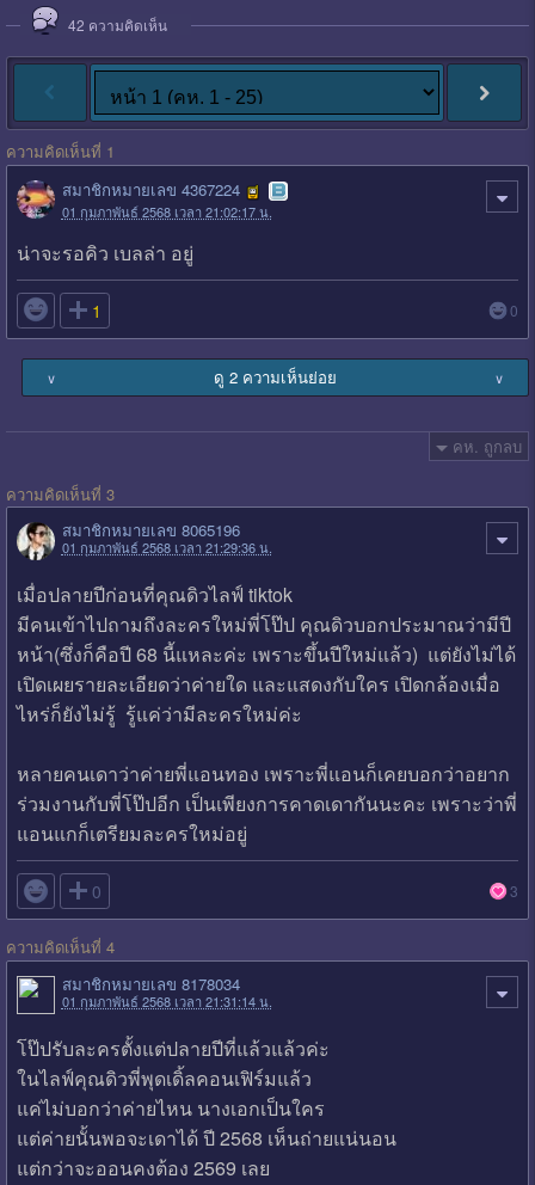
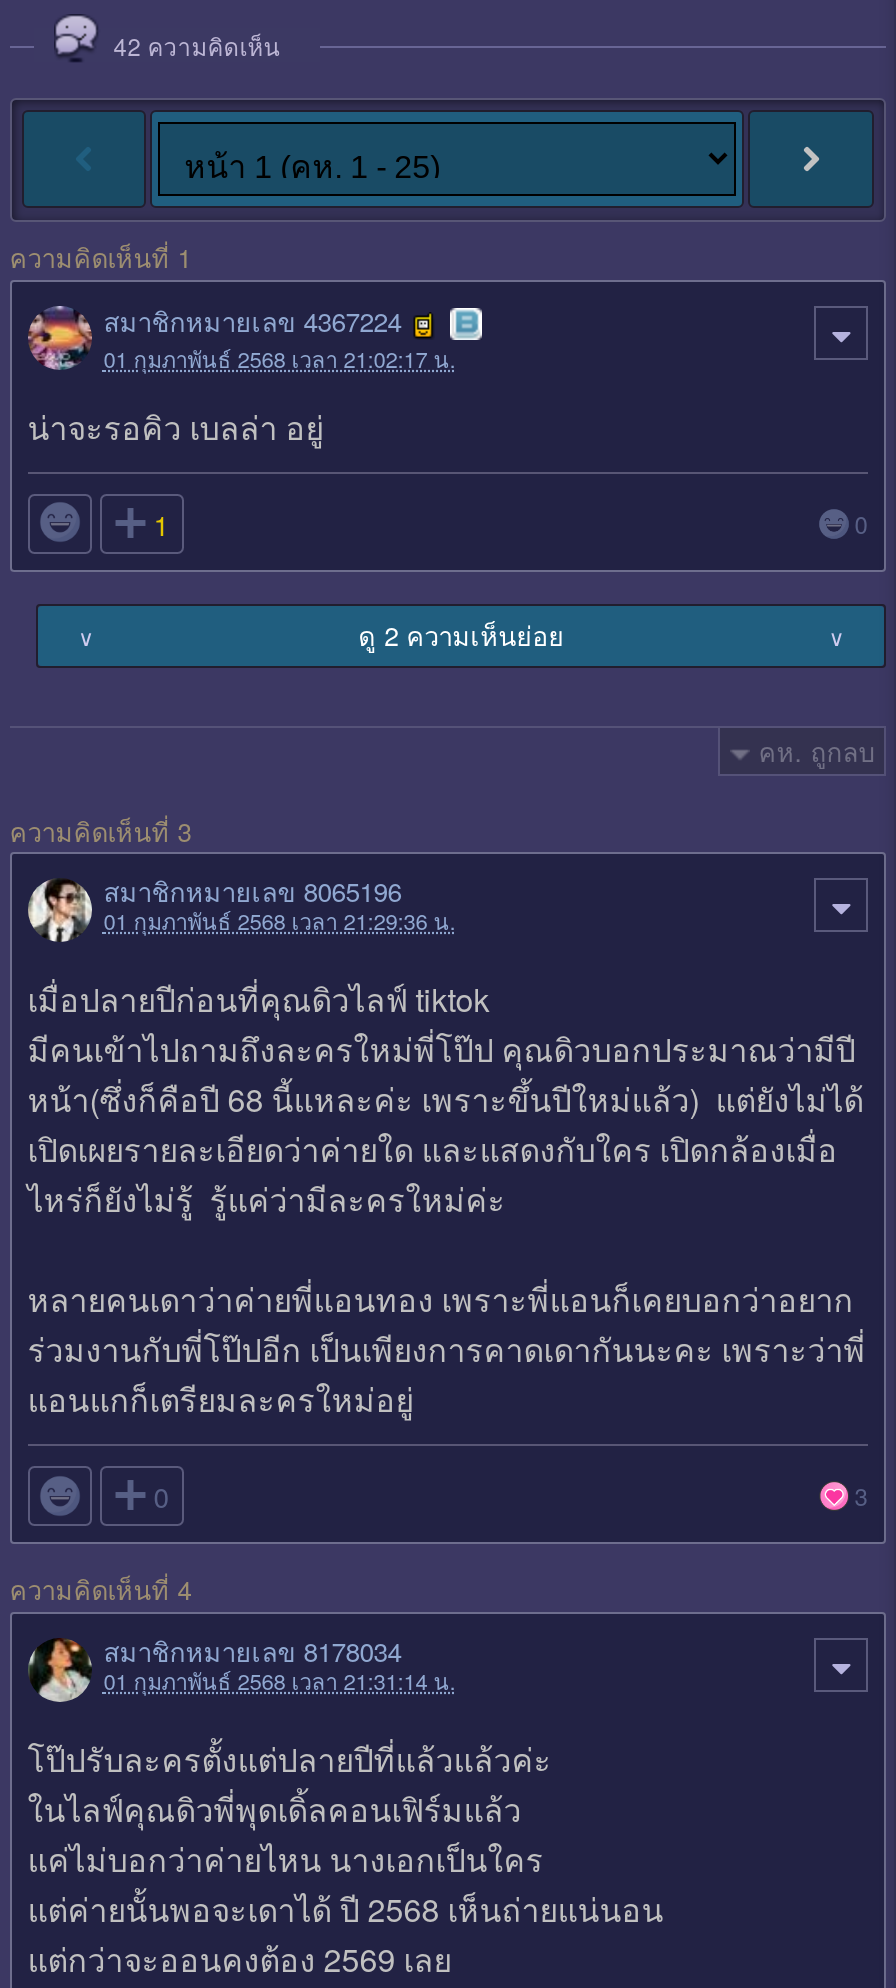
- [image]
+ [image]
